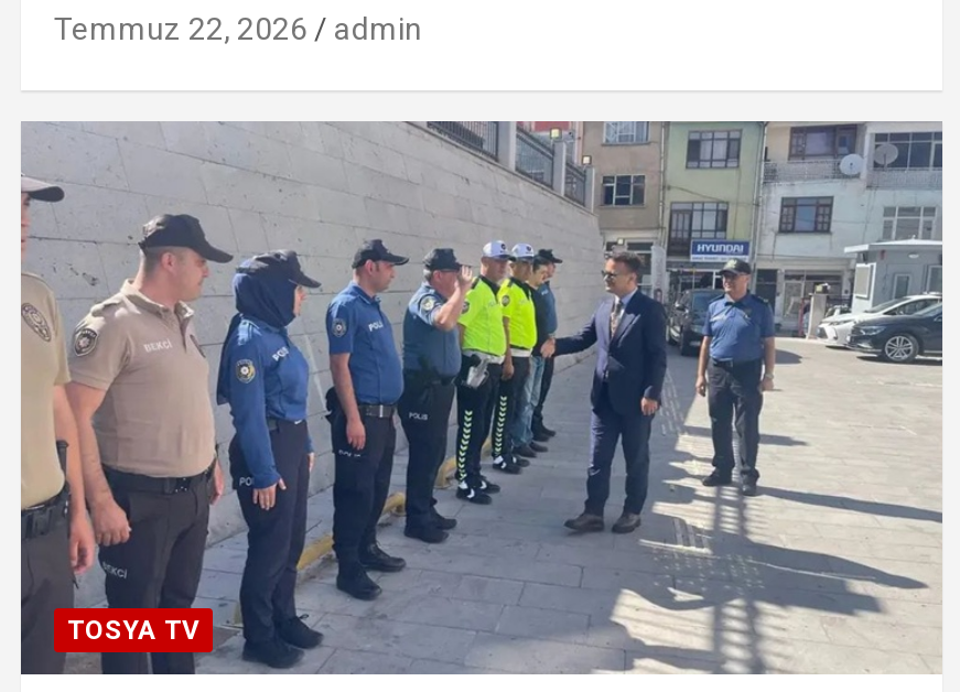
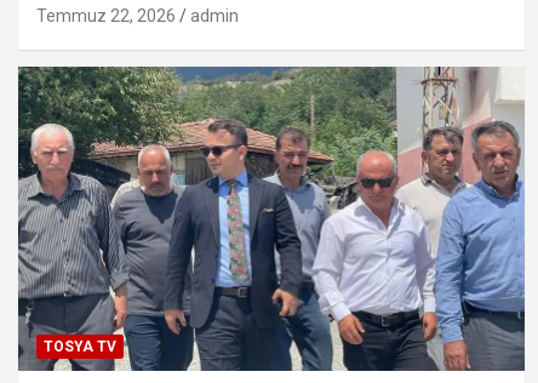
- [image]
+ [image]
